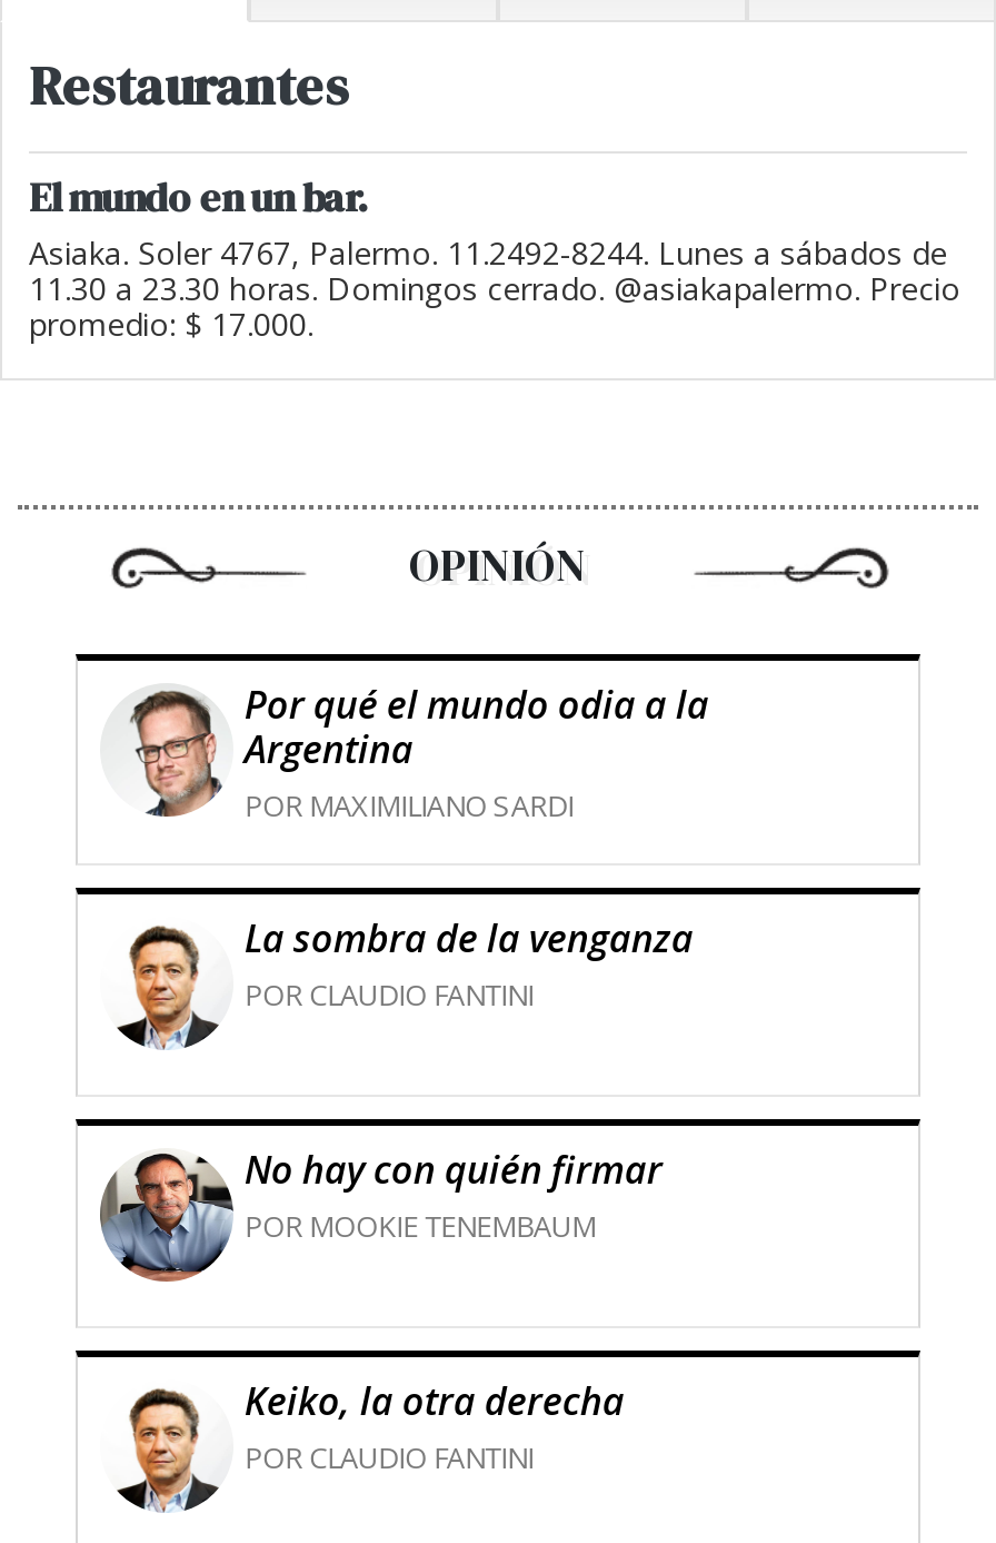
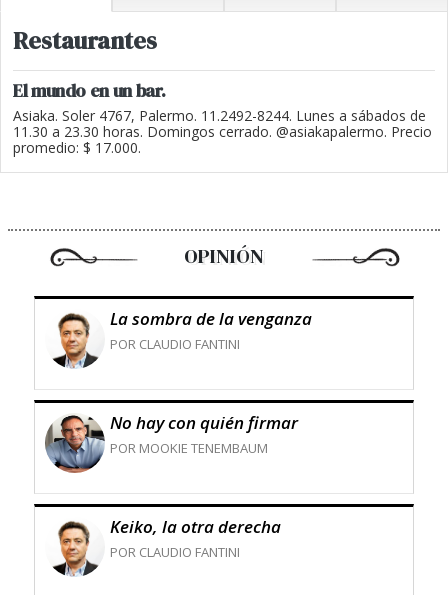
- [image]
- Por qué el mundo odia a la
- Argentina
- POR MAXIMILIANO SARDI
